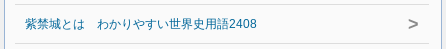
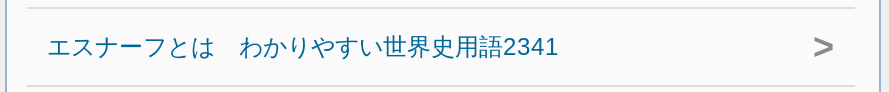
- 紫禁城とは わかりやすい世界史用語2408
+ エスナーフとは わかりやすい世界史用語2341
